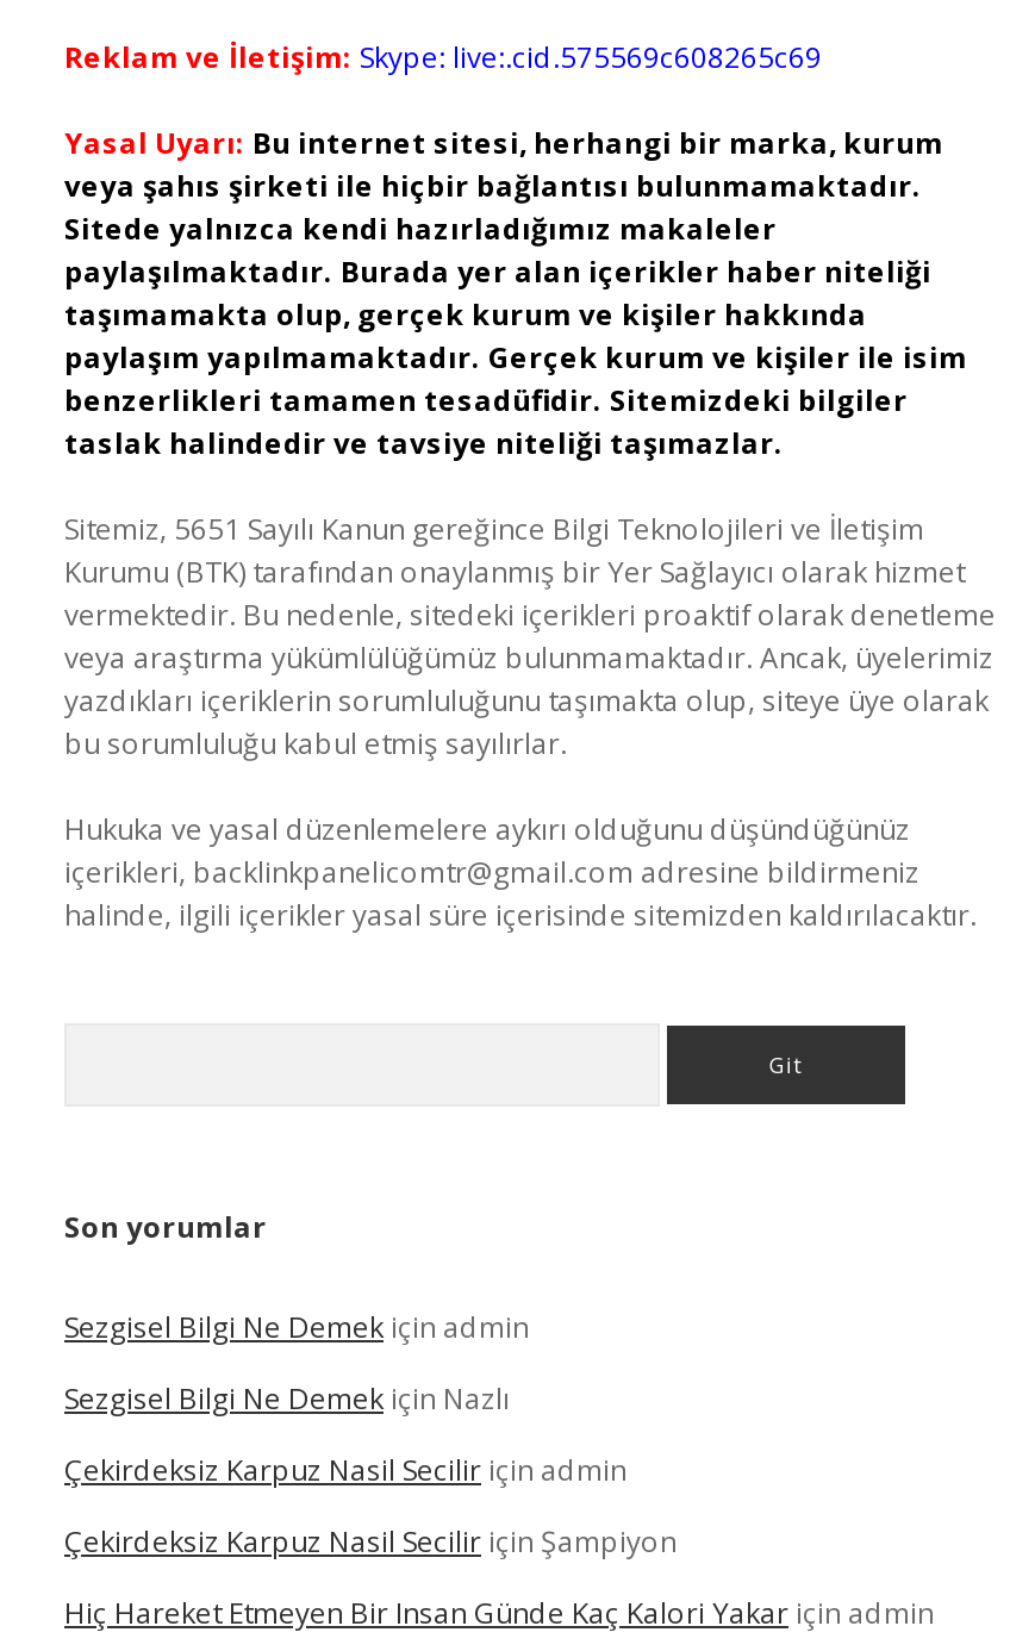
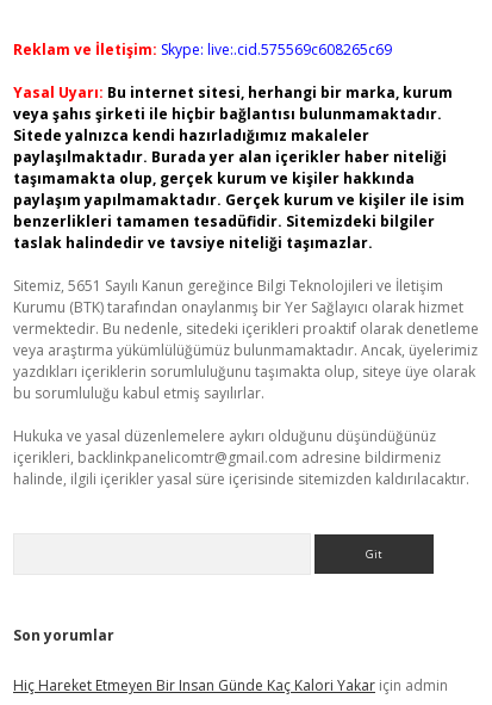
- Sezgisel Bilgi Ne Demek için admin
- Sezgisel Bilgi Ne Demek için Nazlı
- Çekirdeksiz Karpuz Nasil Secilir için admin
- Çekirdeksiz Karpuz Nasil Secilir için Şampiyon
